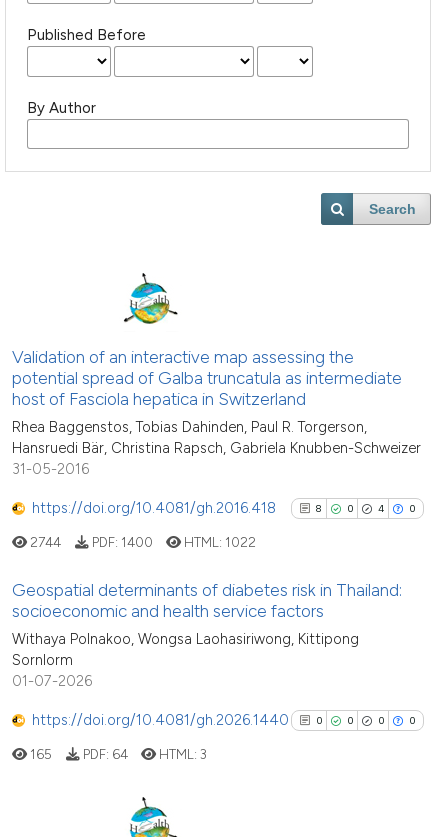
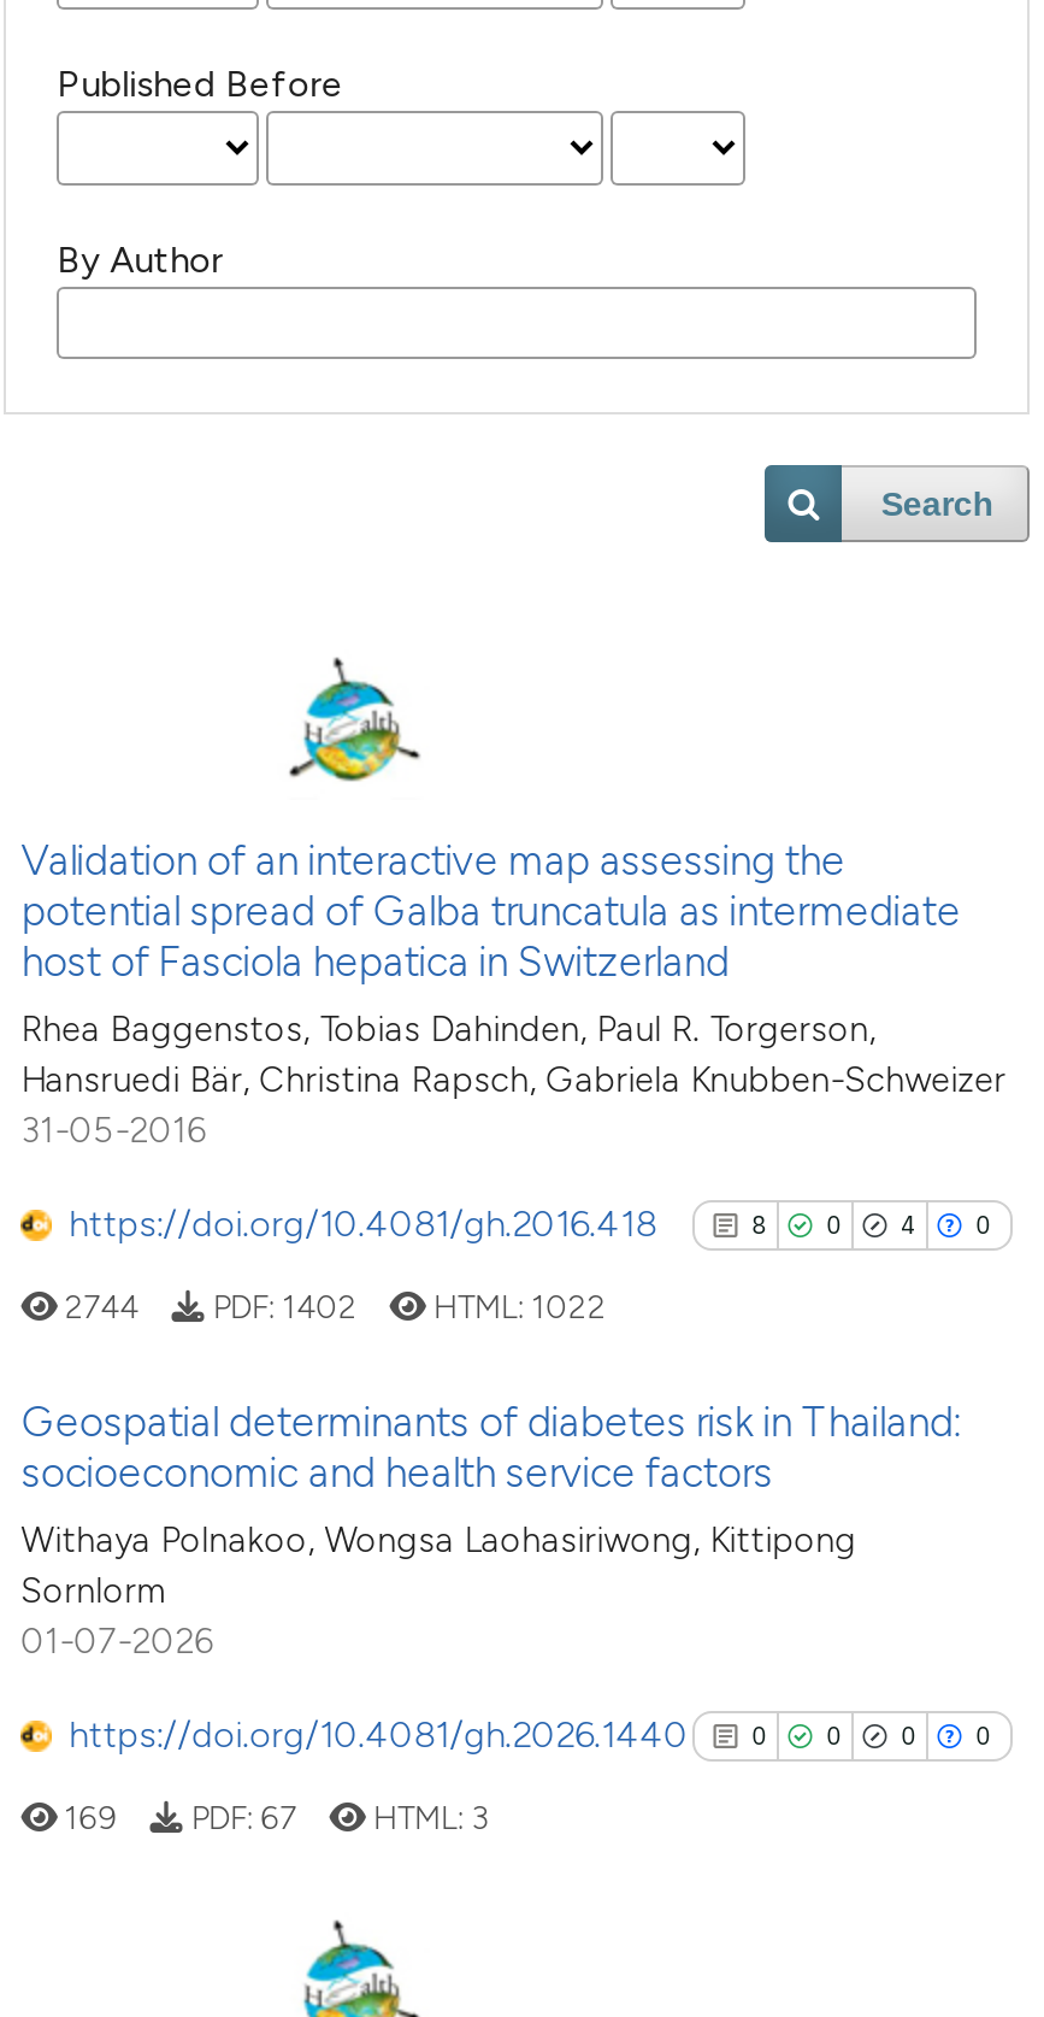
- 2744 PDF: 1400 HTML: 1022
+ 2744 PDF: 1402 HTML: 1022

- 165
+ 169

- PDF: 64
+ PDF: 67
